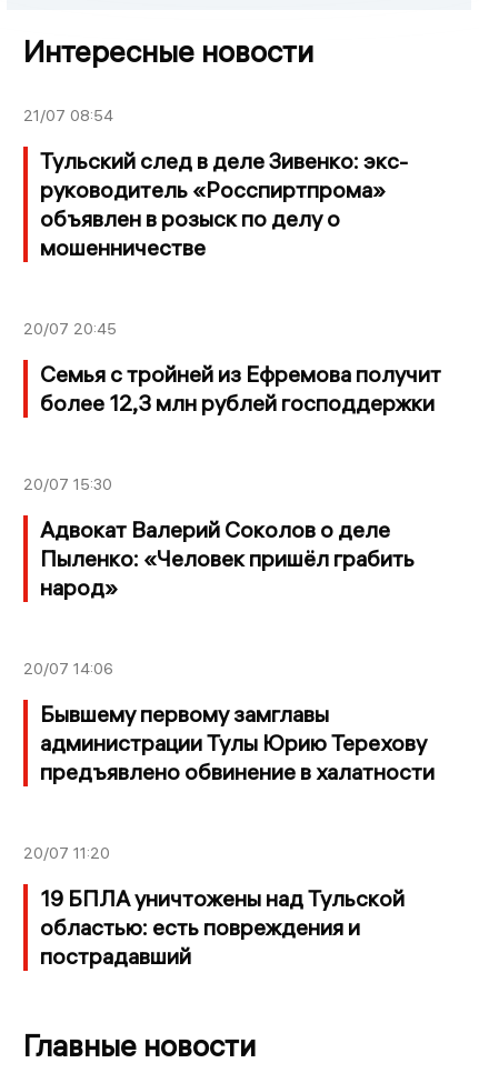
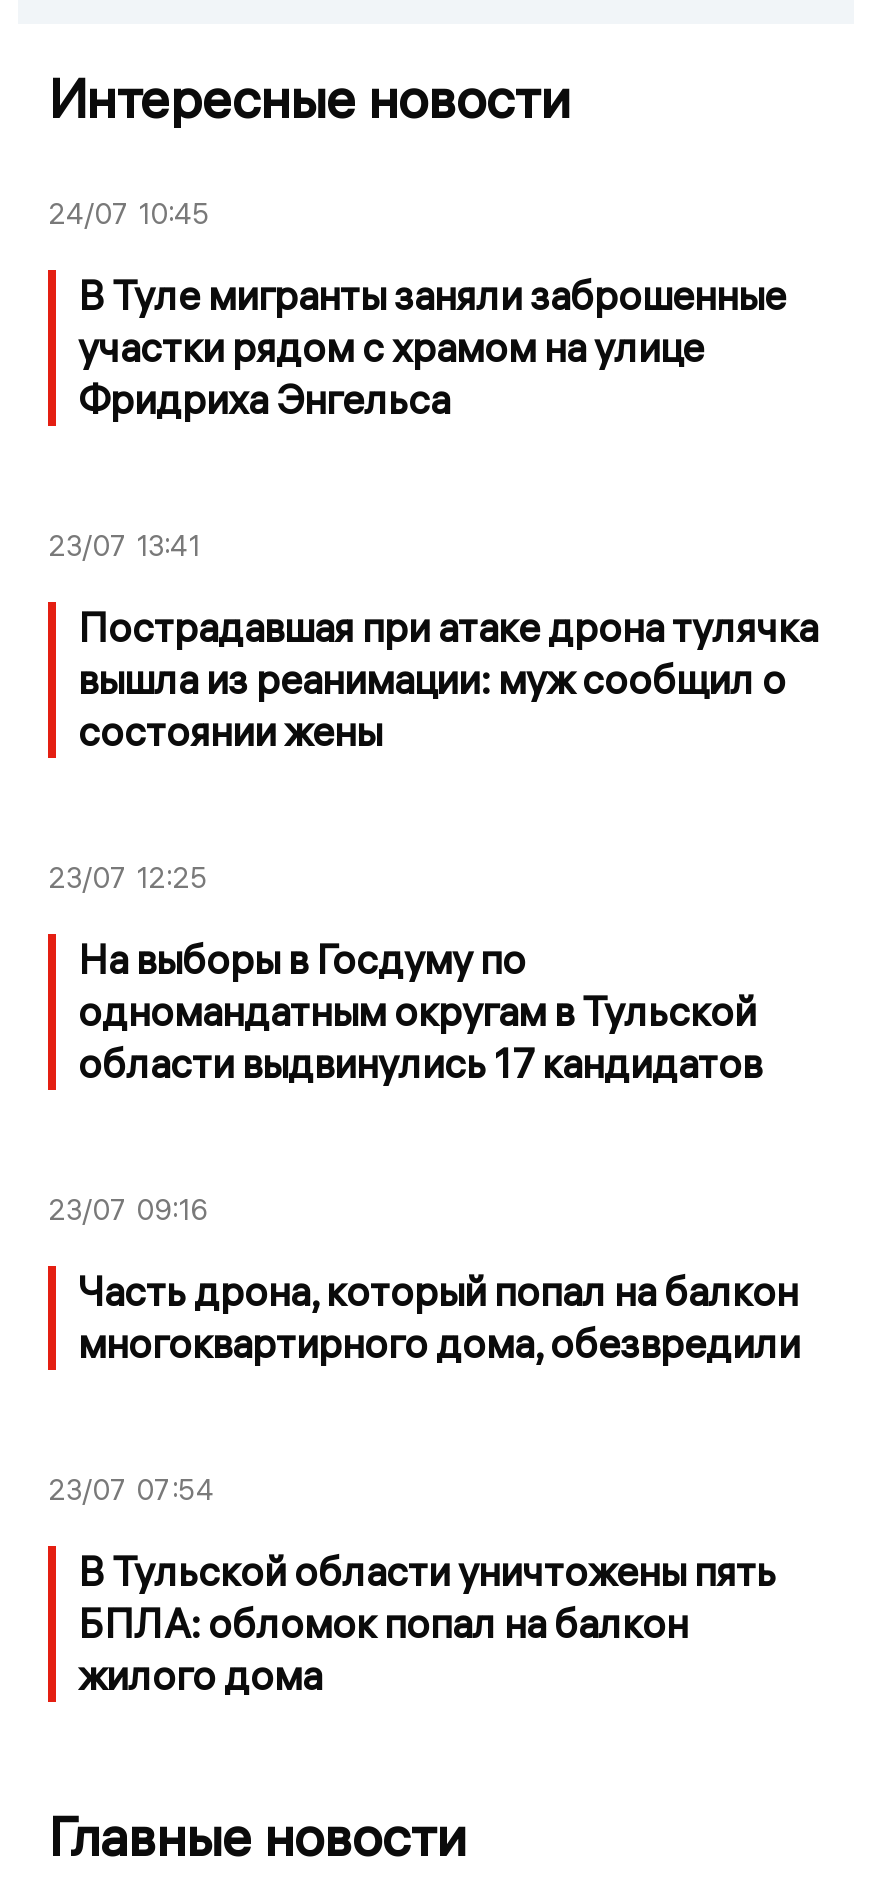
- 21/07 08:54
+ 24/07 10:45

- Тульский след в деле Зивенко: экс-
- руководитель «Росспиртпрома»
- объявлен в розыск по делу о
- мошенничестве
+ В Туле мигранты заняли заброшенные
+ участки рядом с храмом на улице
+ Фридриха Энгельса

- 20/07 20:45
+ 23/07 13:41

- Семья с тройней из Ефремова получит
- более 12,3 млн рублей господдержки
+ Пострадавшая при атаке дрона тулячка
+ вышла из реанимации: муж сообщил о
+ состоянии жены

- 20/07 15:30
+ 23/07 12:25

- Адвокат Валерий Соколов о деле
- Пыленко: «Человек пришёл грабить
- народ»
+ На выборы в Госдуму по
+ одномандатным округам в Тульской
+ области выдвинулись 17 кандидатов

- 20/07 14:06
+ 23/07 09:16

- Бывшему первому замглавы
- администрации Тулы Юрию Терехову
- предъявлено обвинение в халатности
+ Часть дрона, который попал на балкон
+ многоквартирного дома, обезвредили

- 20/07 11:20
+ 23/07 07:54

- 19 БПЛА уничтожены над Тульской
- областью: есть повреждения и
- пострадавший
+ В Тульской области уничтожены пять
+ БПЛА: обломок попал на балкон
+ жилого дома
